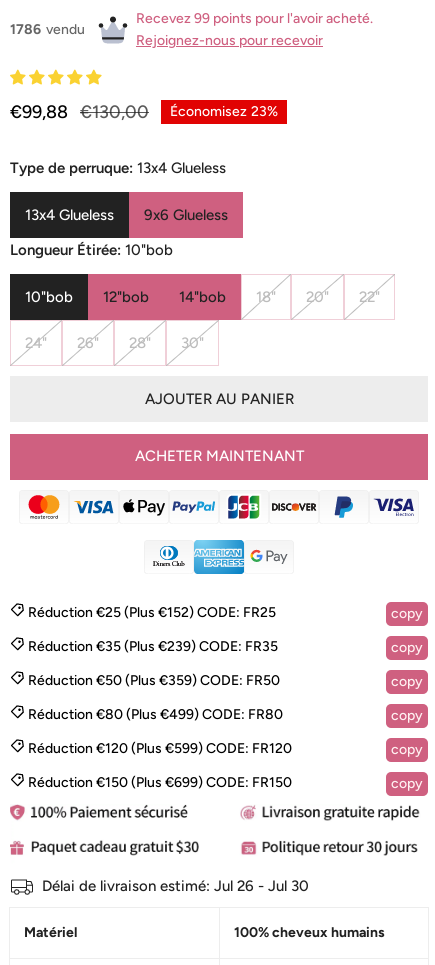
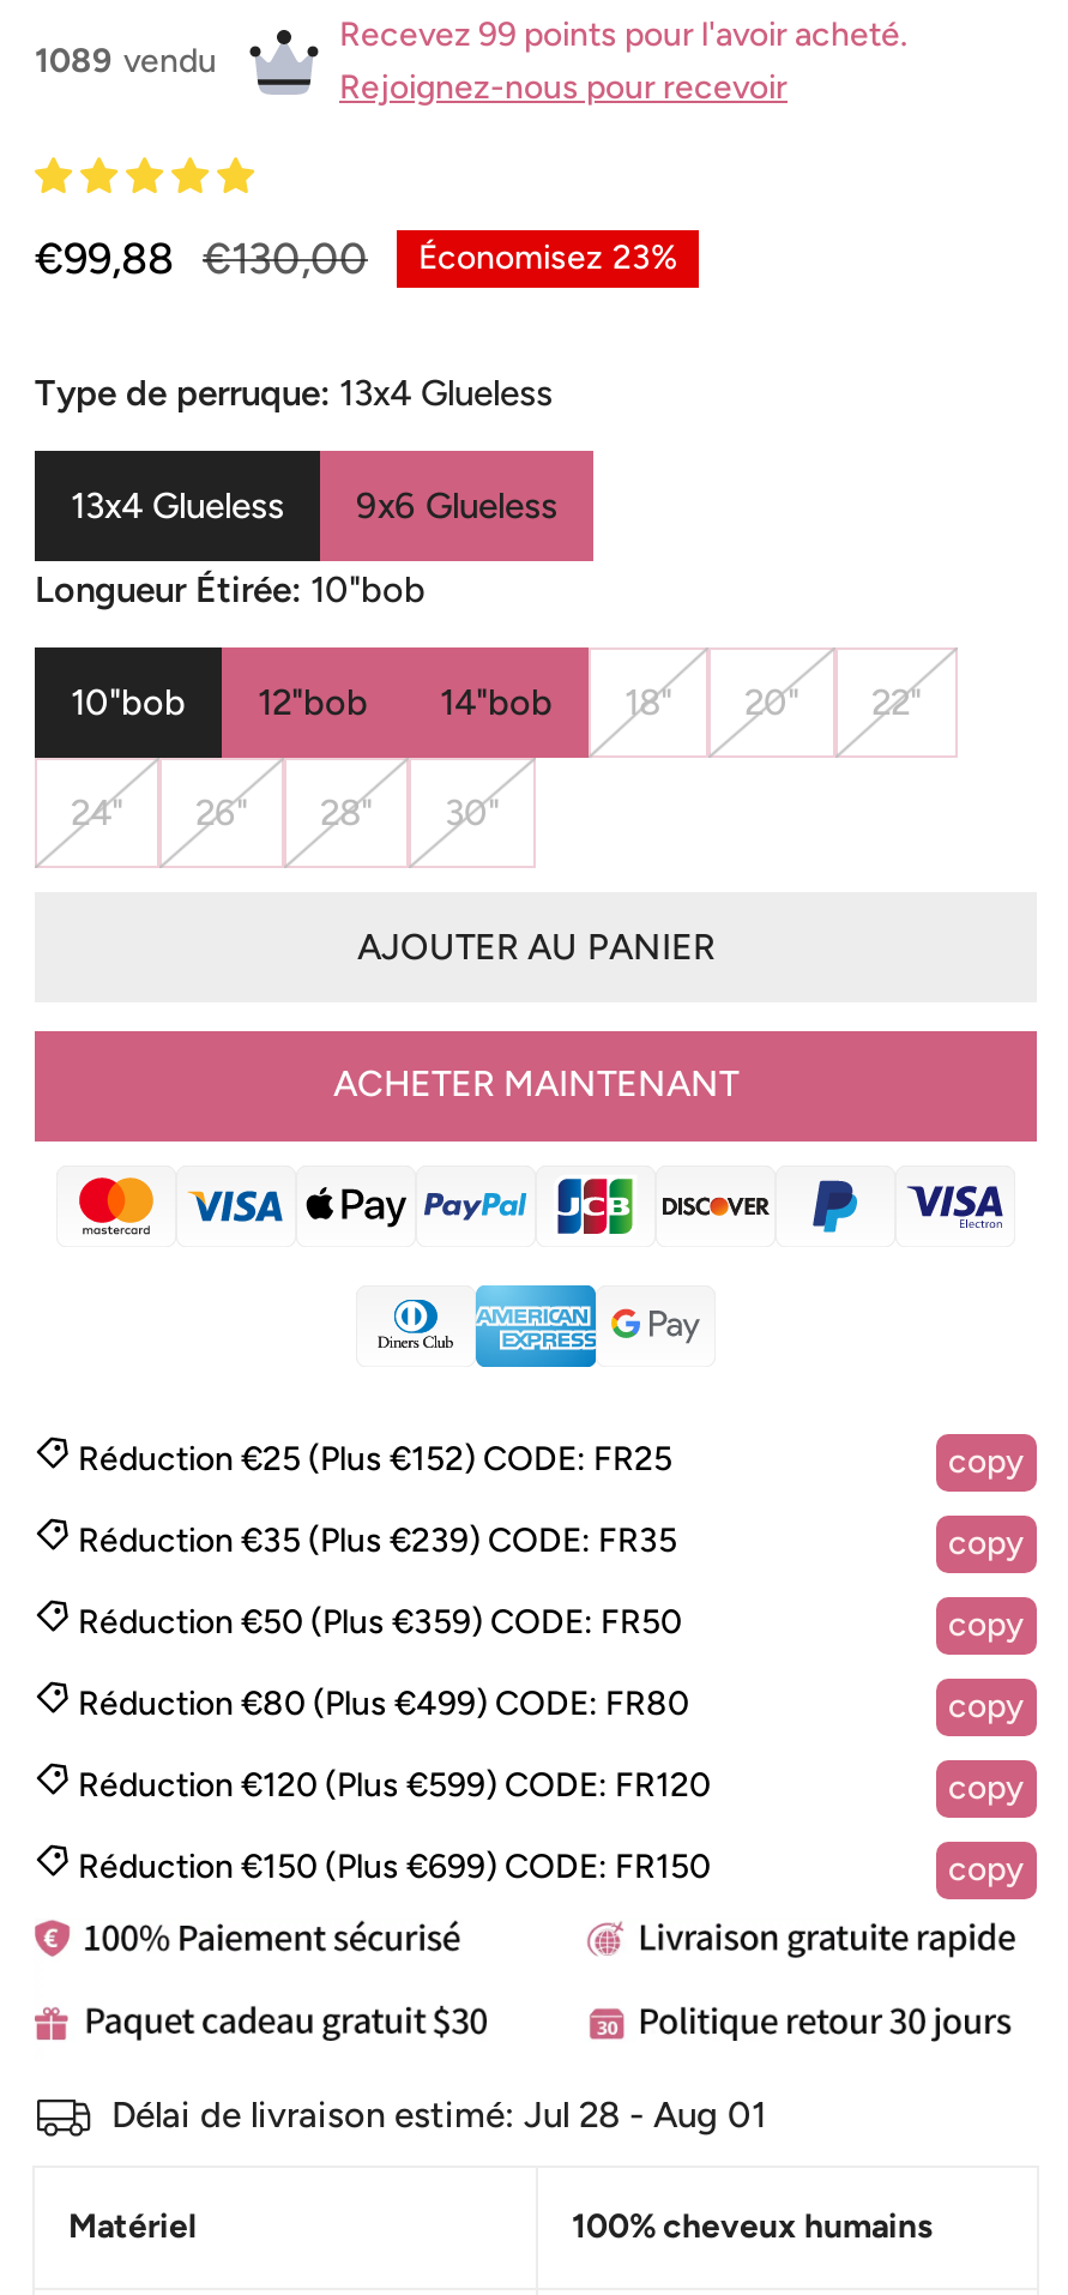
- 1786 vendu
+ 1089 vendu

- Délai de livraison estimé: Jul 26 - Jul 30
+ Délai de livraison estimé: Jul 28 - Aug 01
